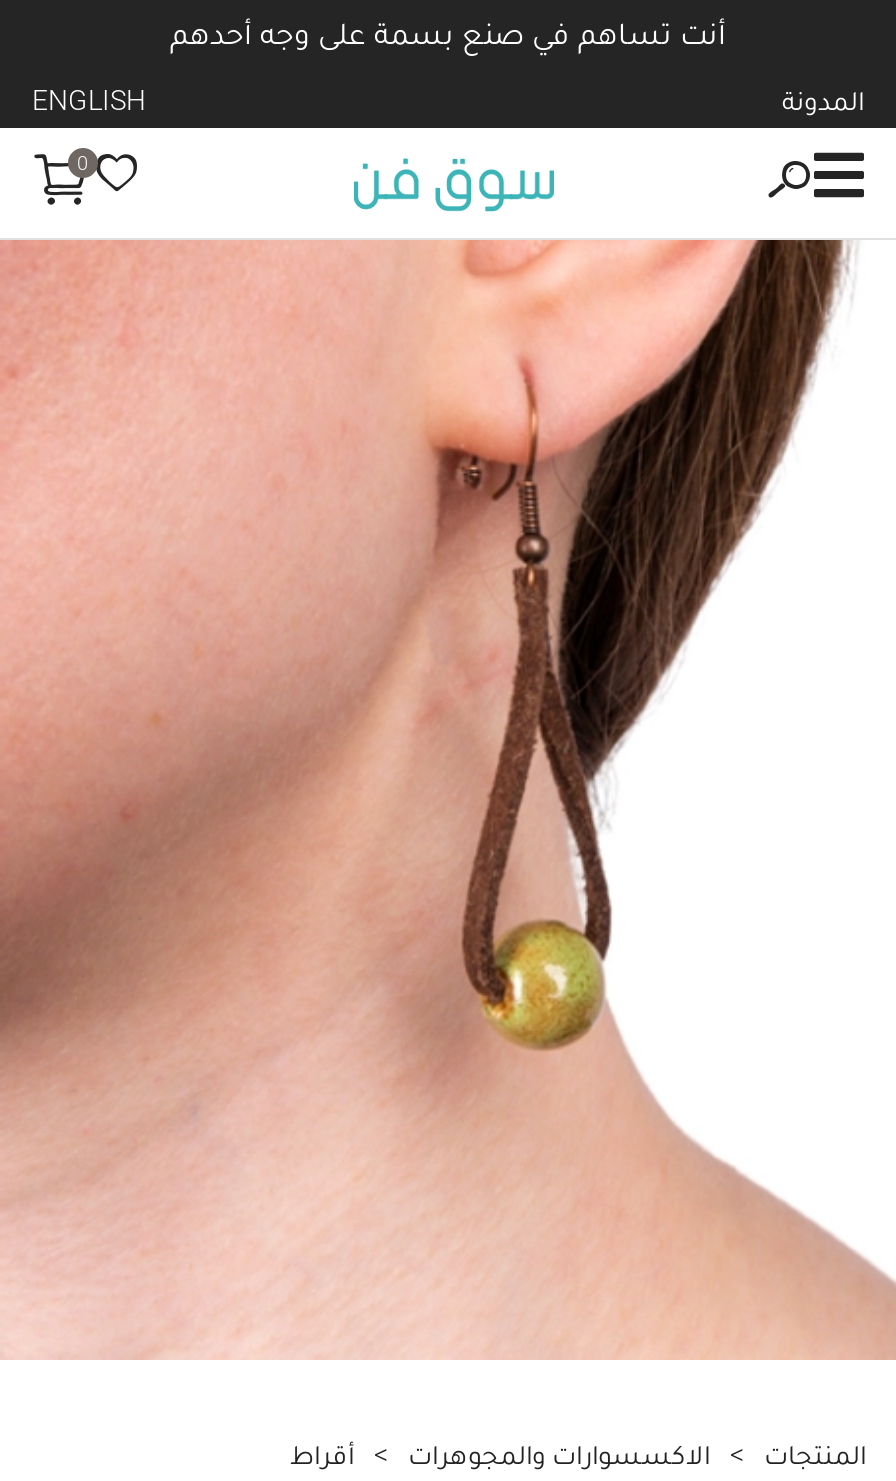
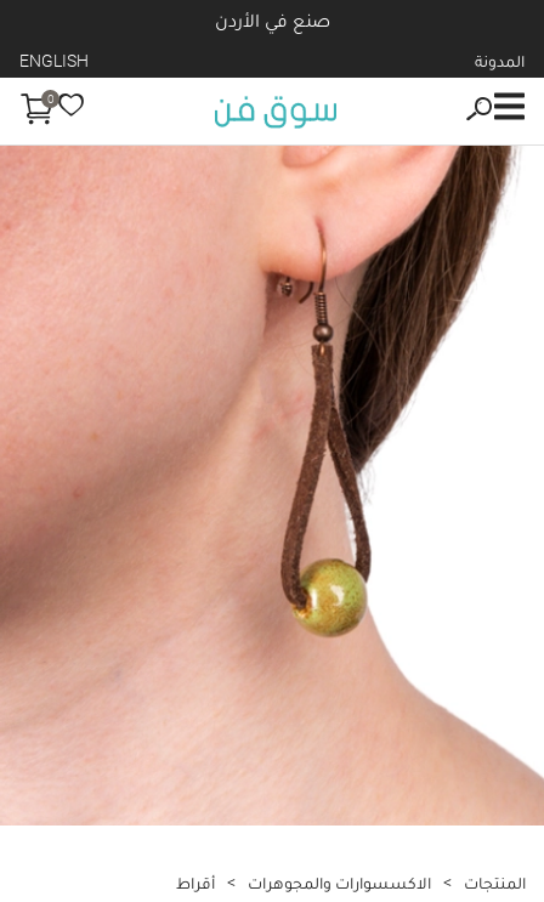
- أنت تساهم في صنع بسمة على وجه أحدهم
+ صنع في الأردن
